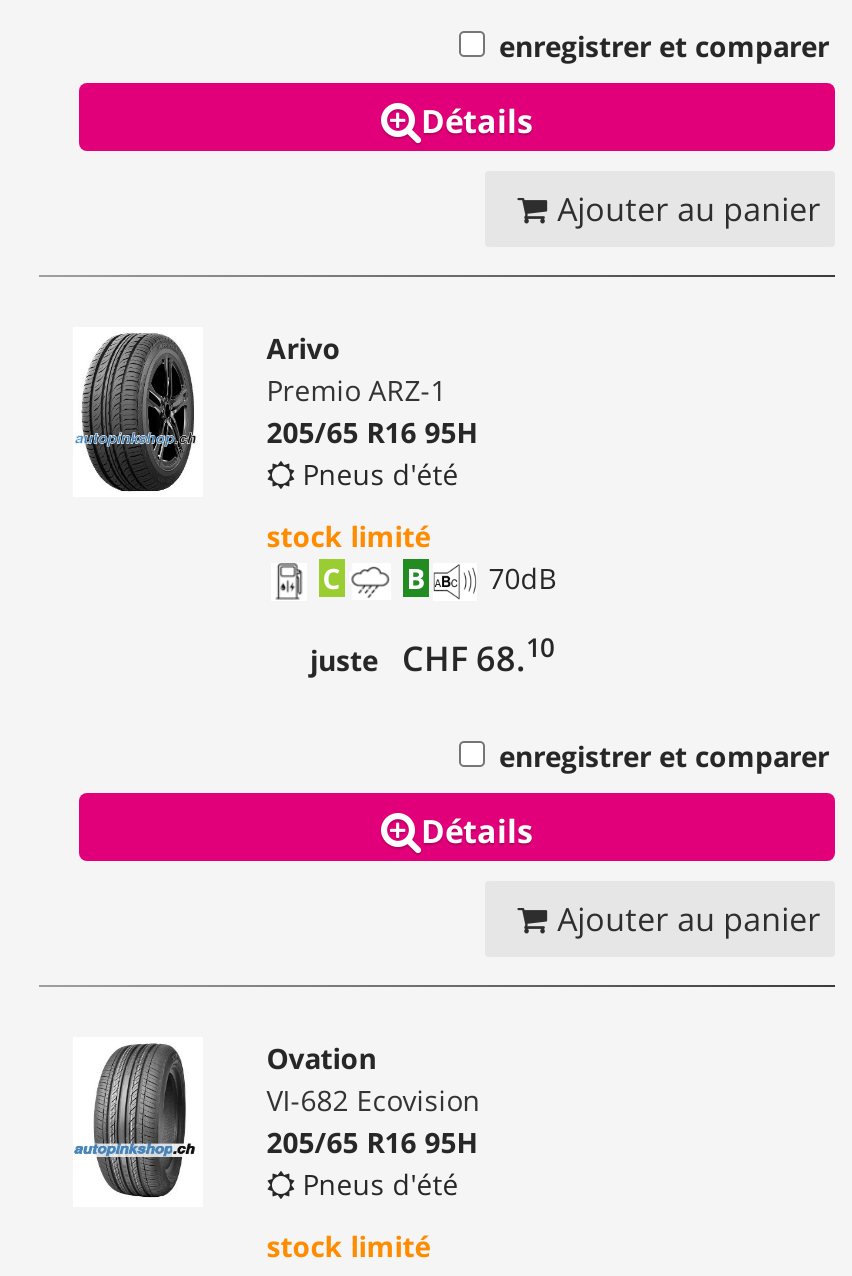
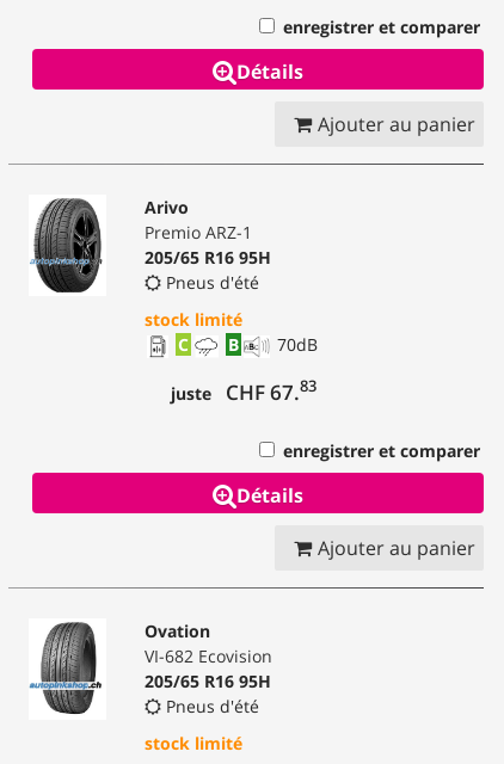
- juste CHF 68.10
+ juste CHF 67.83
